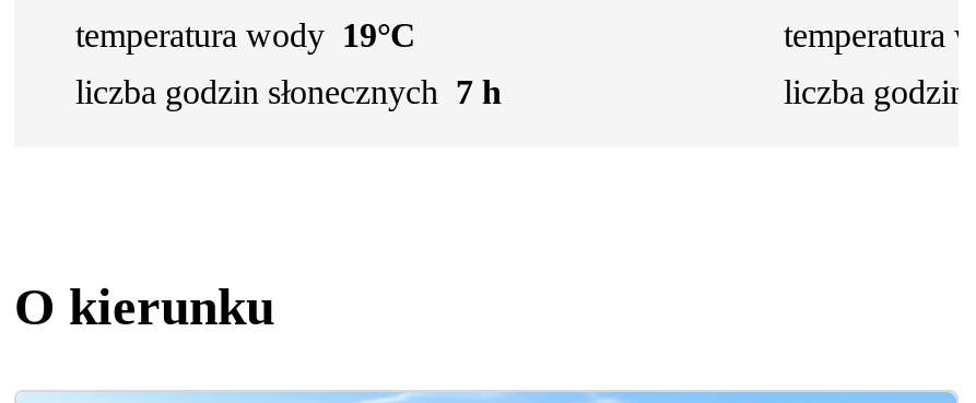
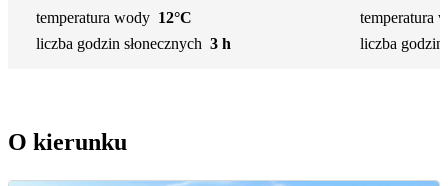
- temperatura wody 19°C
+ temperatura wody 12°C

- liczba godzin słonecznych 7 h
+ liczba godzin słonecznych 3 h
